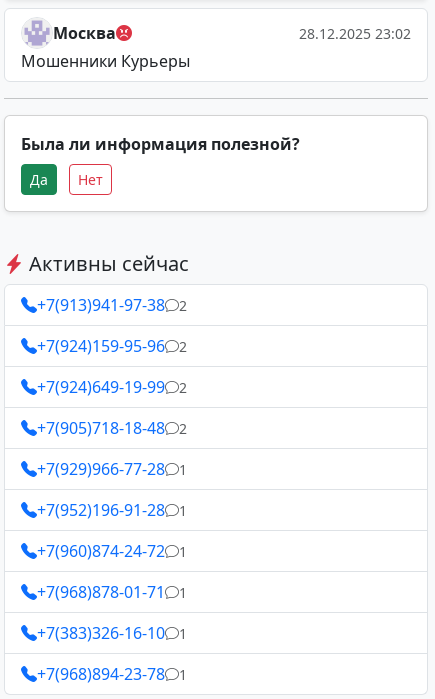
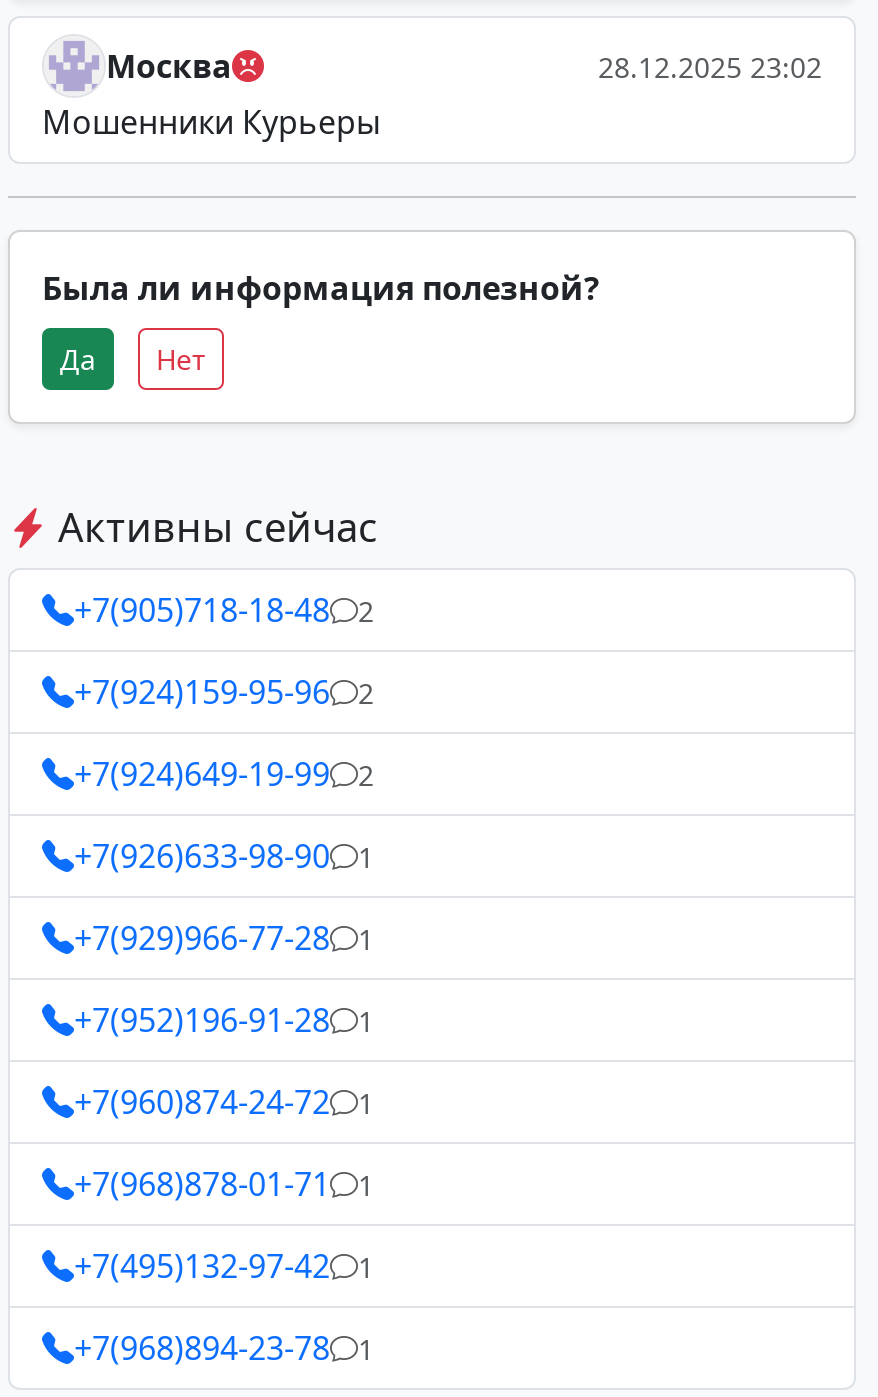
- +7(913)941-97-38 2
+ +7(905)718-18-48 2

- +7(905)718-18-48
+ +7(926)633-98-90

- 2
+ 1

- +7(383)326-16-10 1
+ +7(495)132-97-42 1
